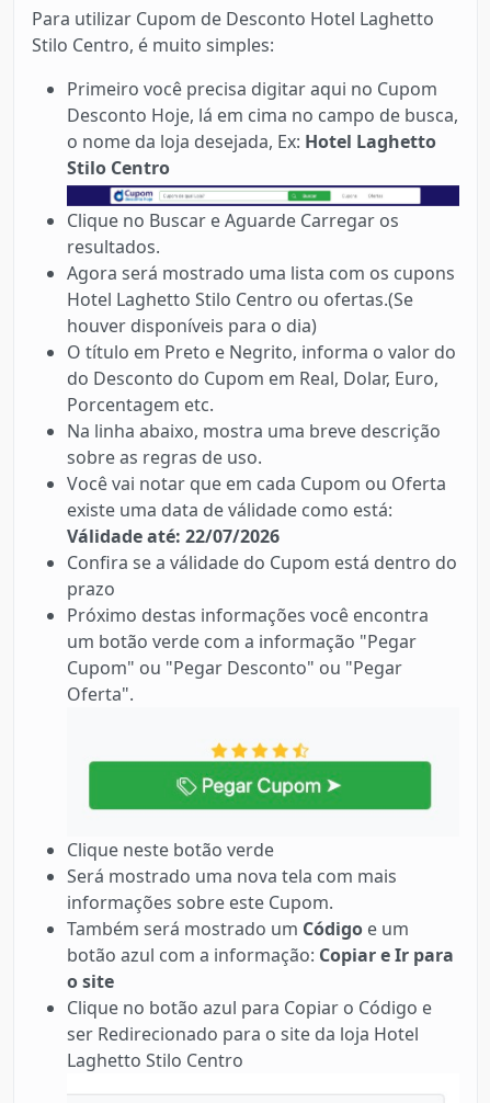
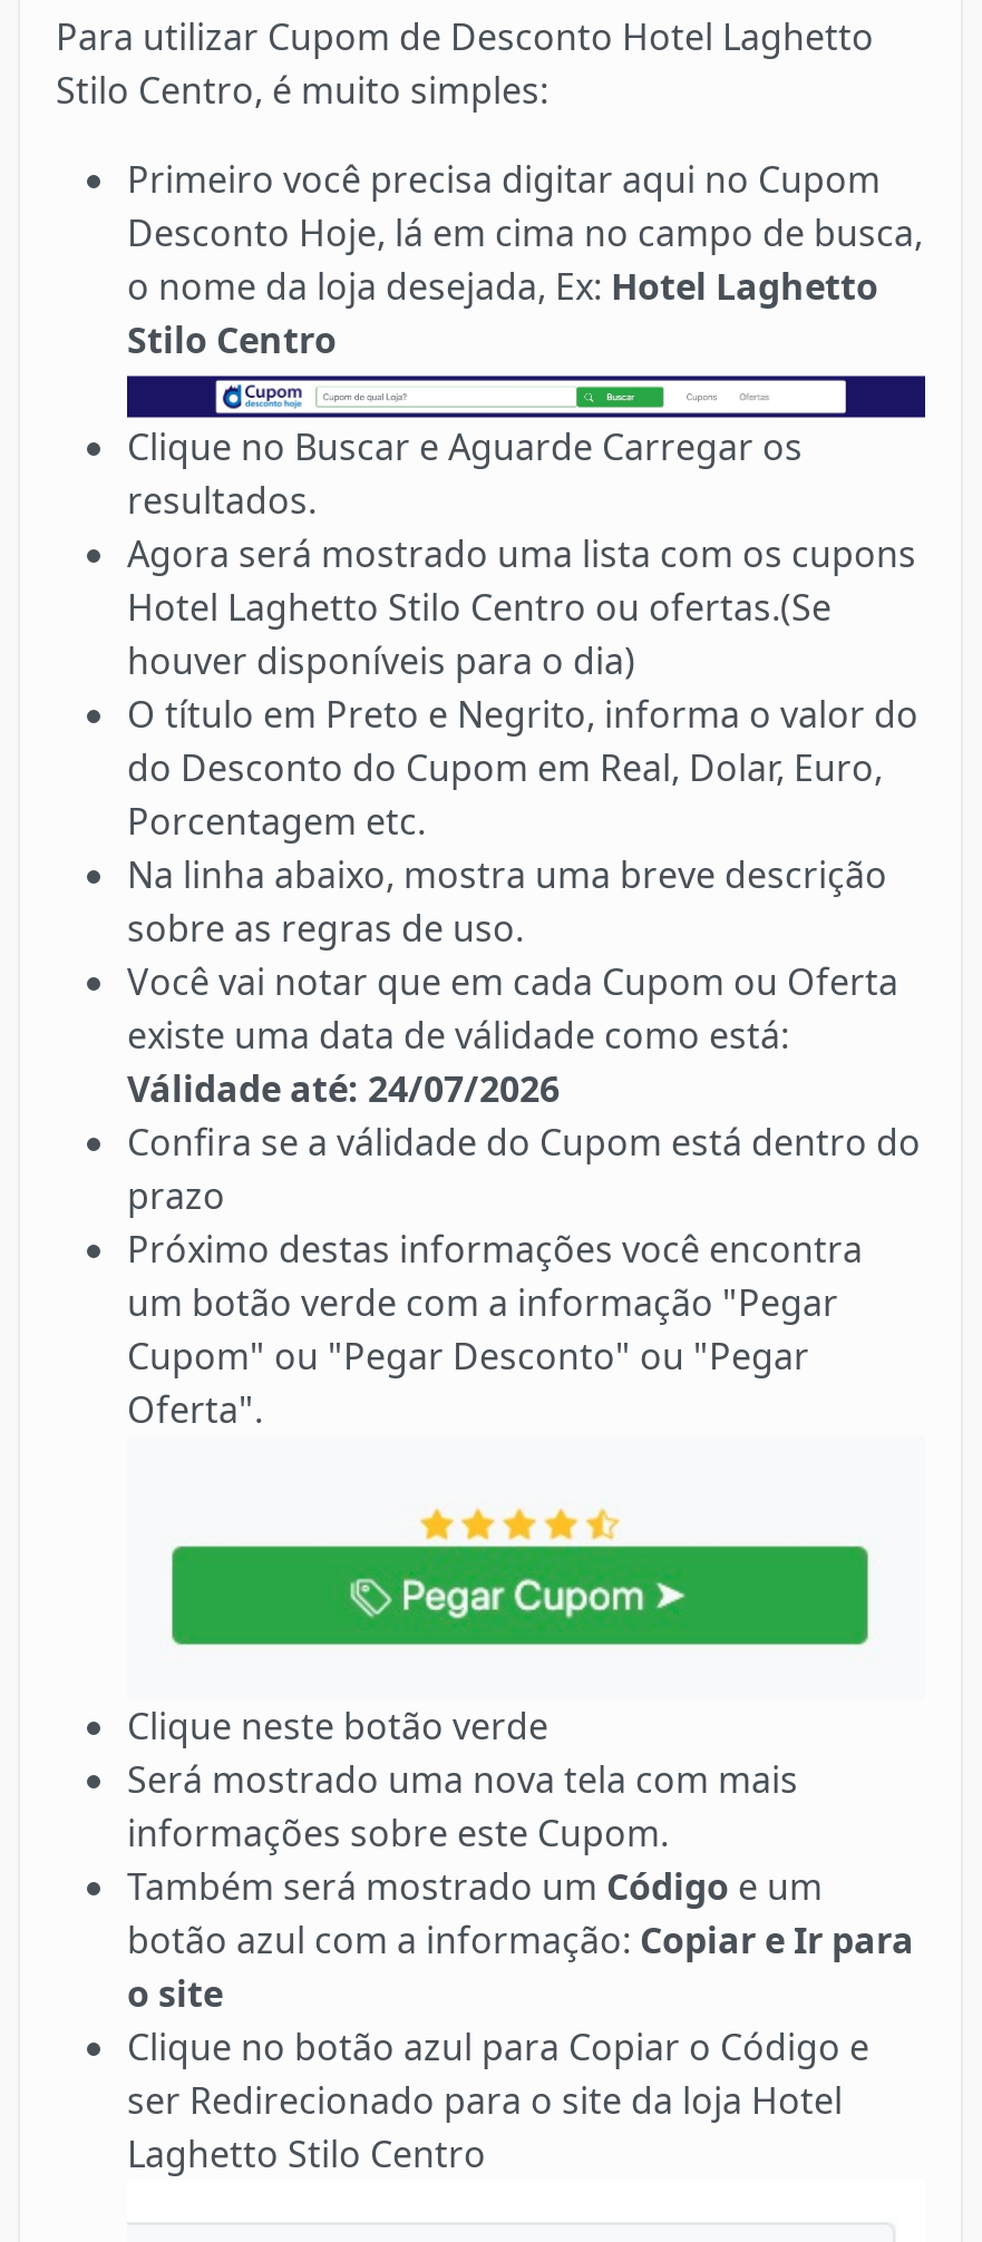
- Válidade até: 22/07/2026
+ Válidade até: 24/07/2026
